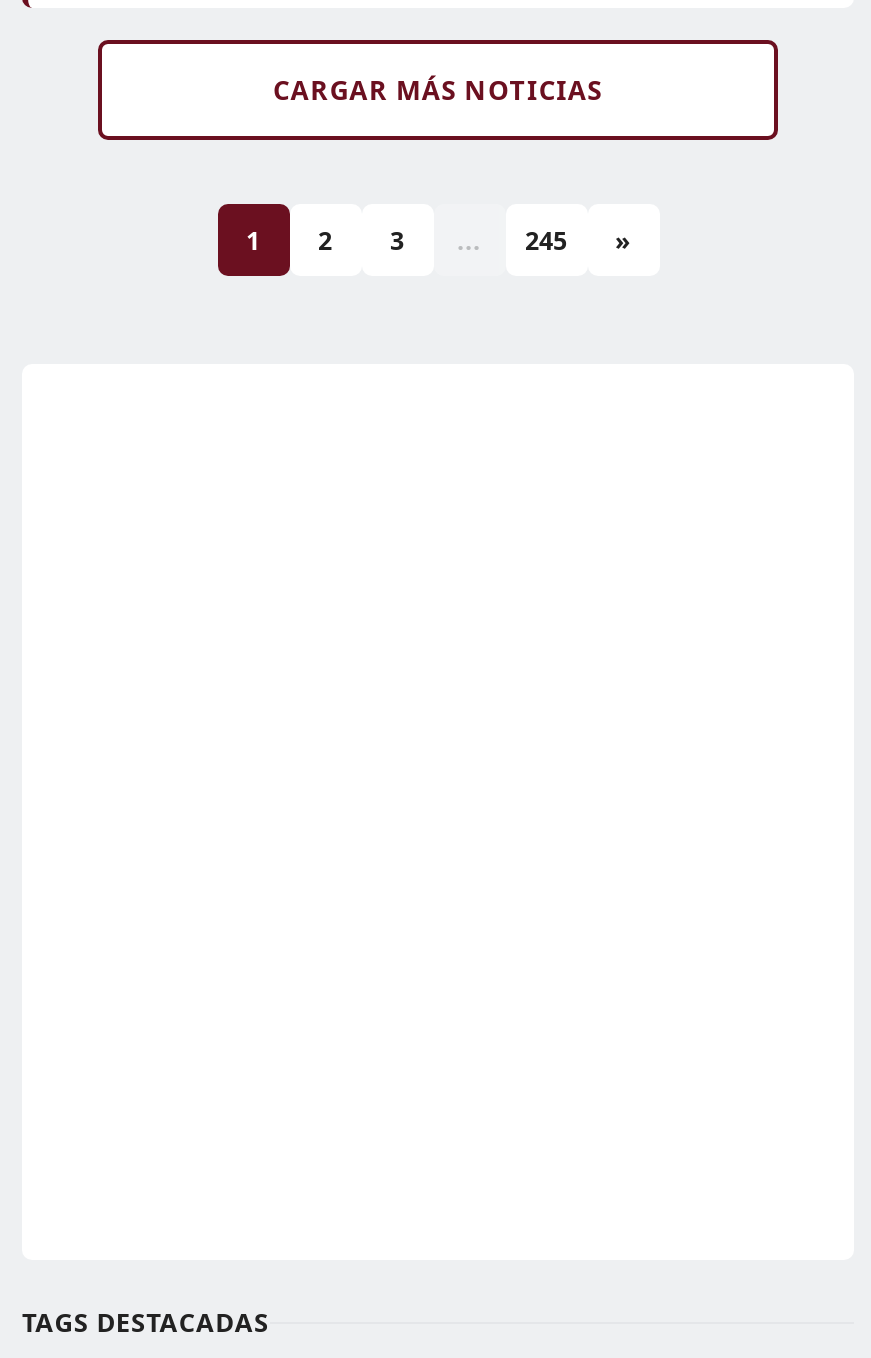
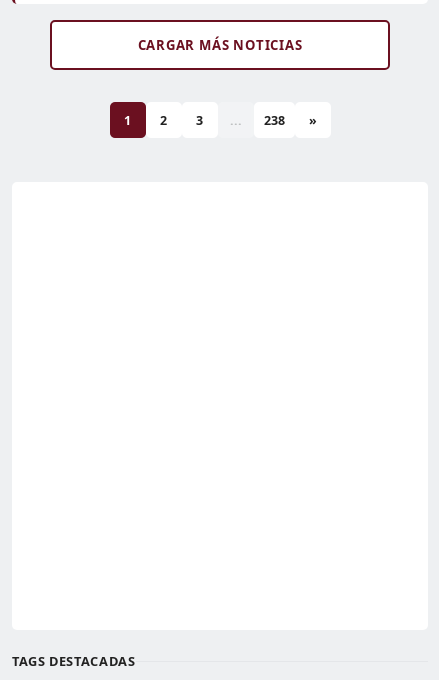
- 245
+ 238
